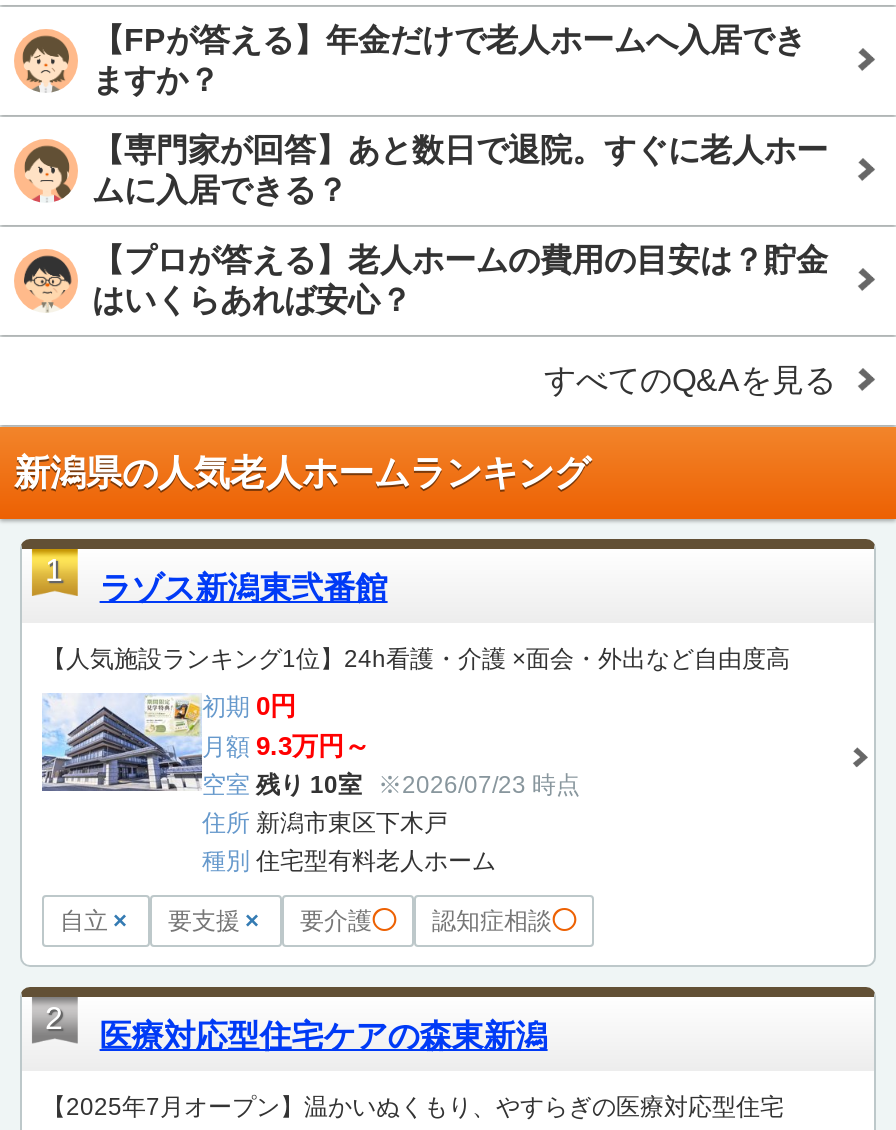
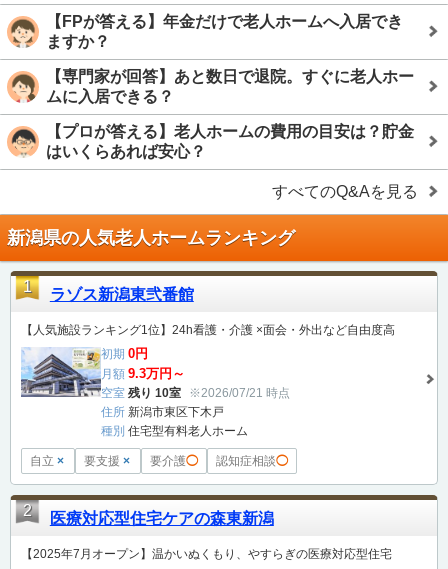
- 空室 残り 10室 ※2026/07/23 時点
+ 空室 残り 10室 ※2026/07/21 時点
